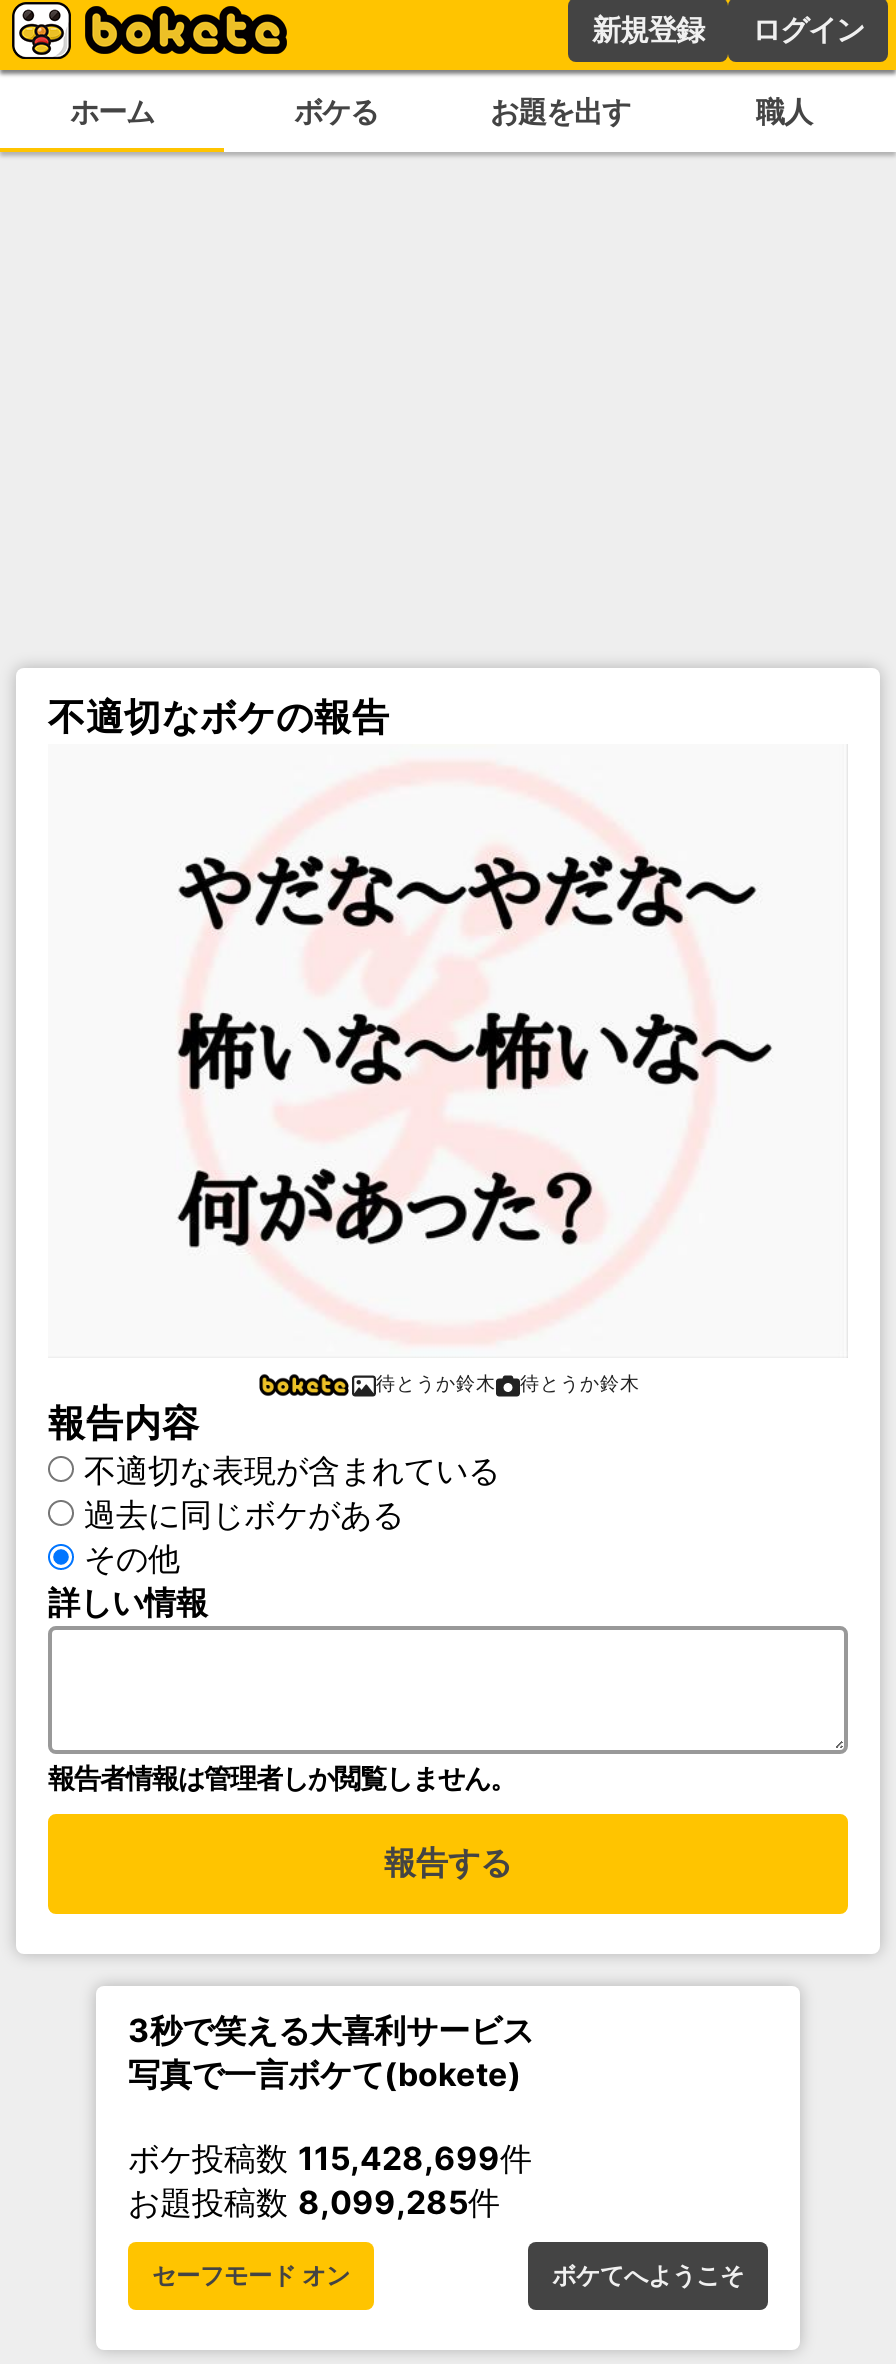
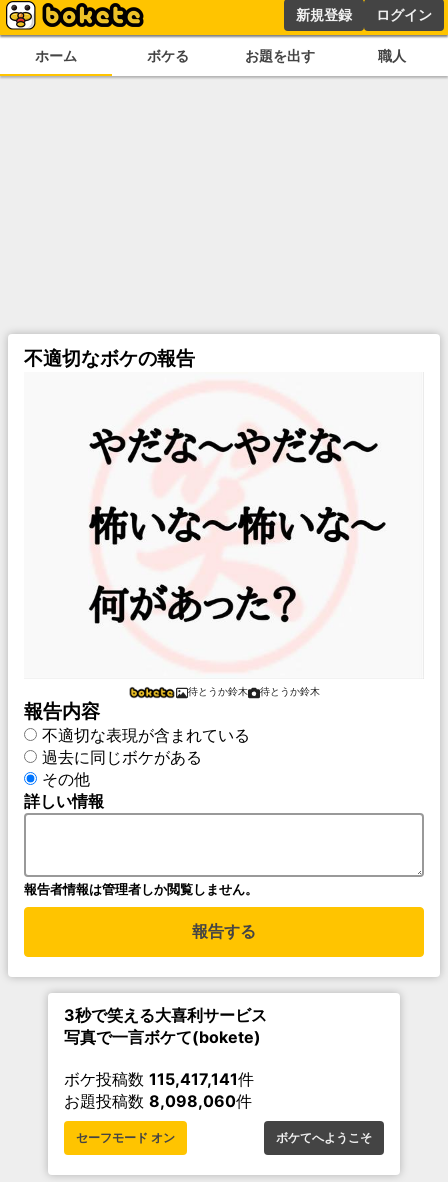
- ボケ投稿数115,428,699件
+ ボケ投稿数115,417,141件

- お題投稿数8,099,285件
+ お題投稿数8,098,060件
